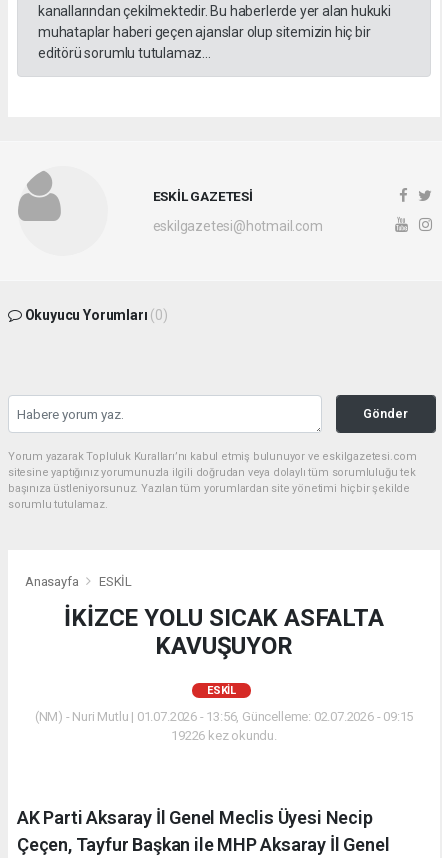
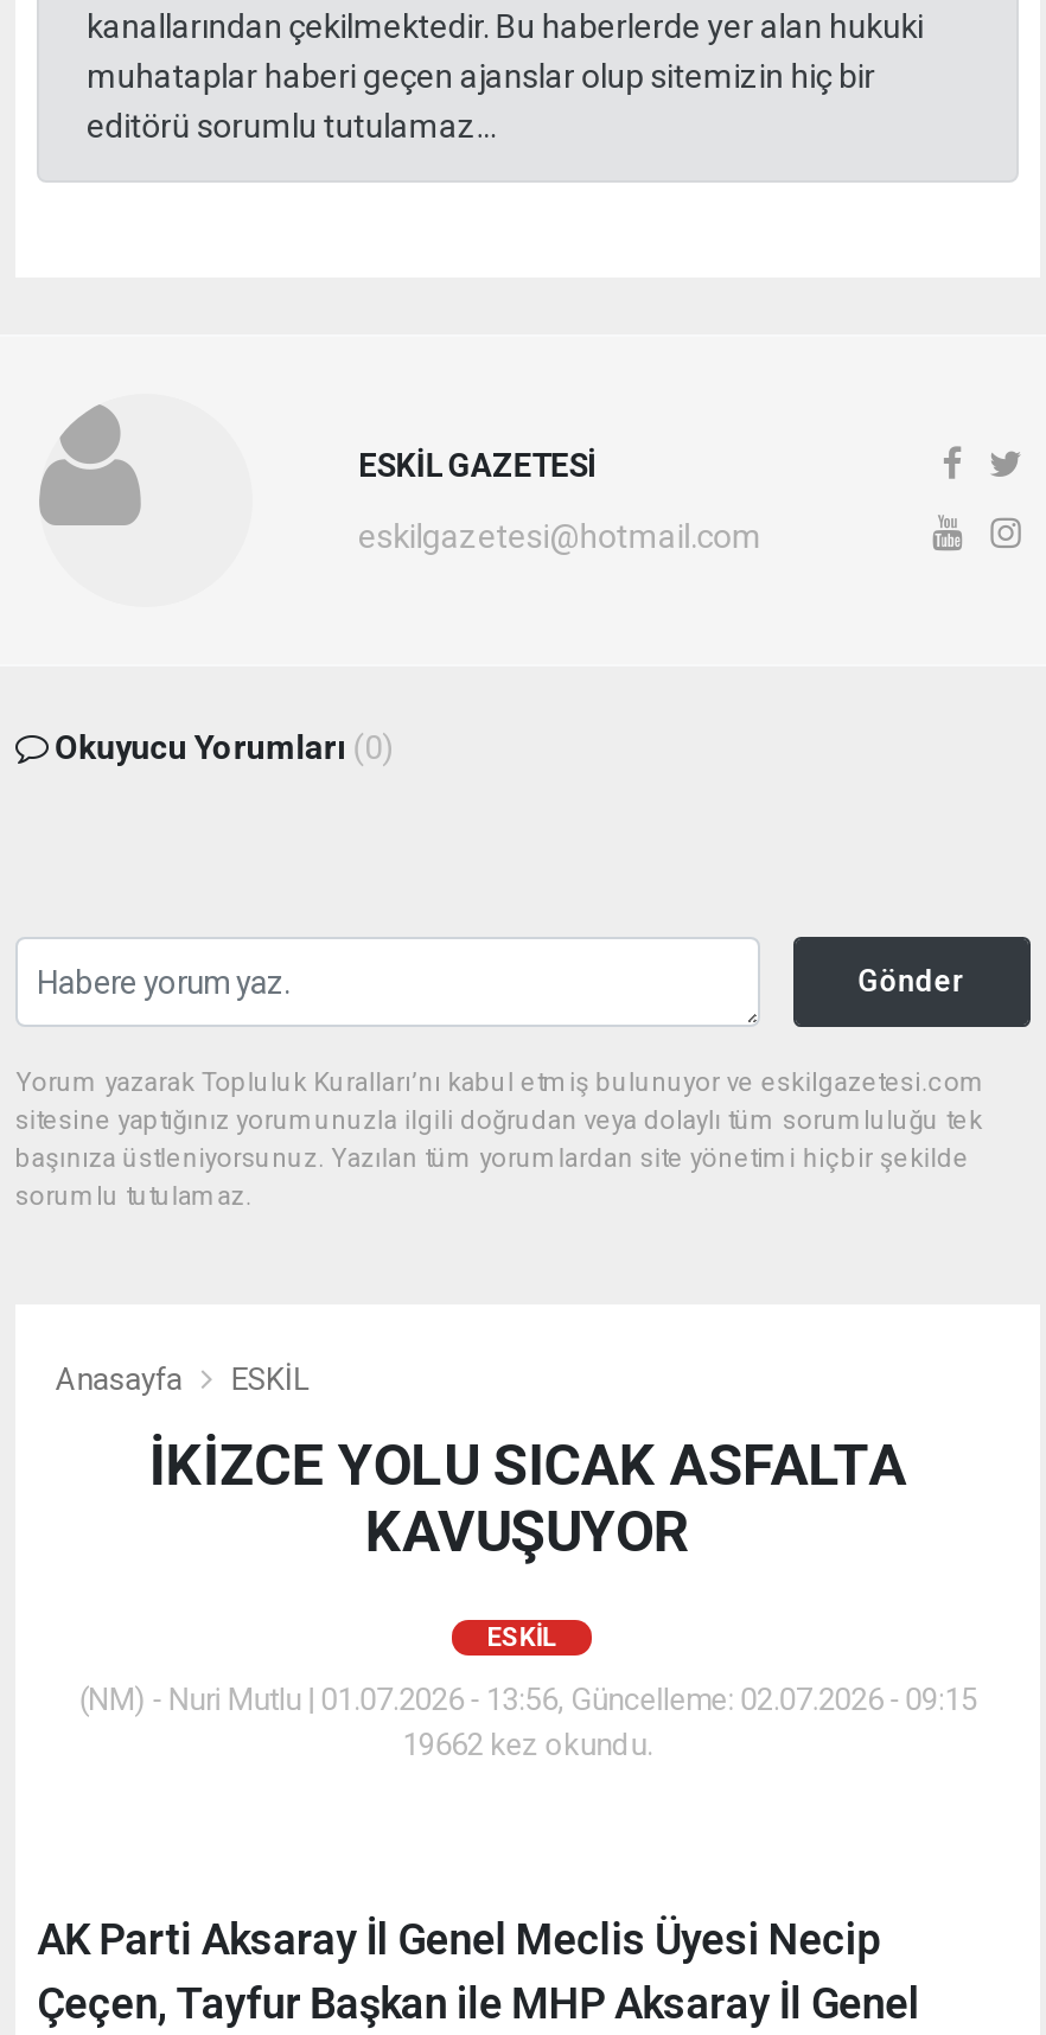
- 19226 kez okundu.
+ 19662 kez okundu.
